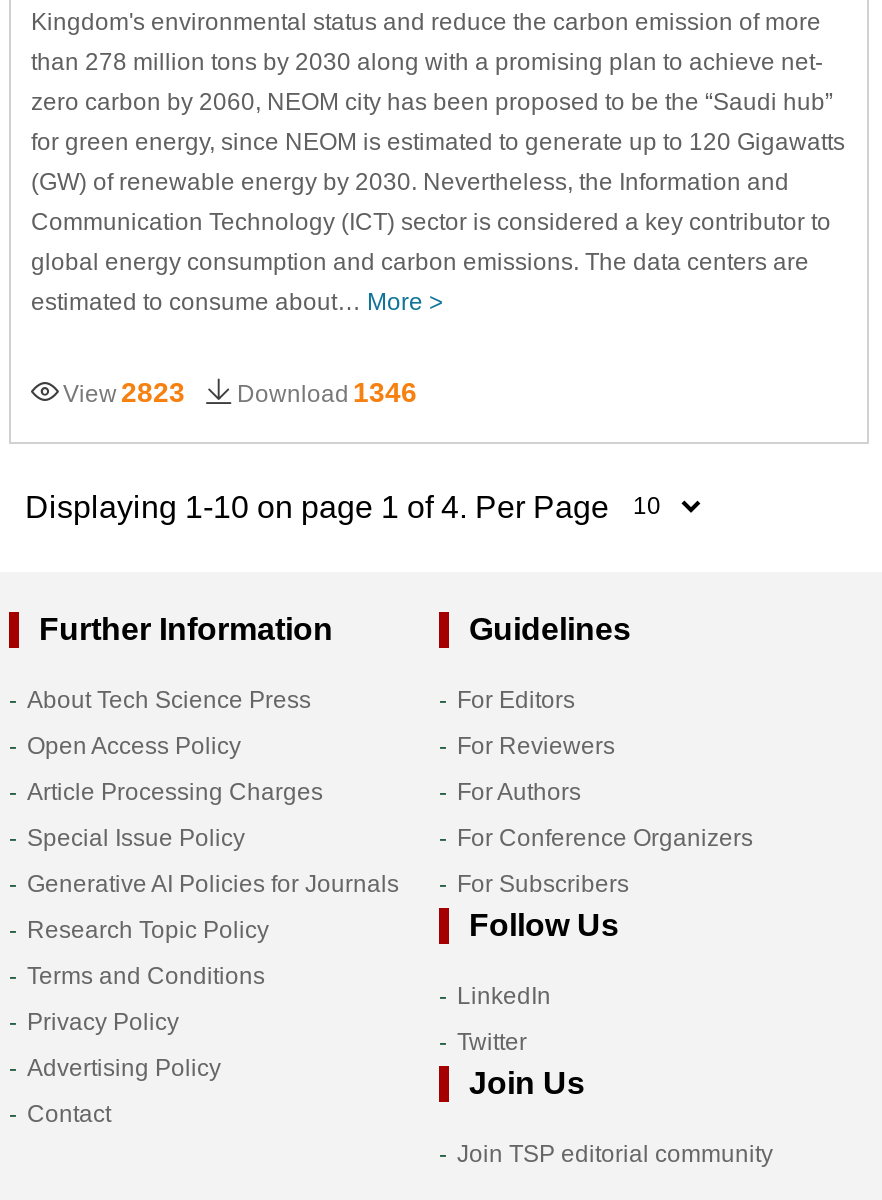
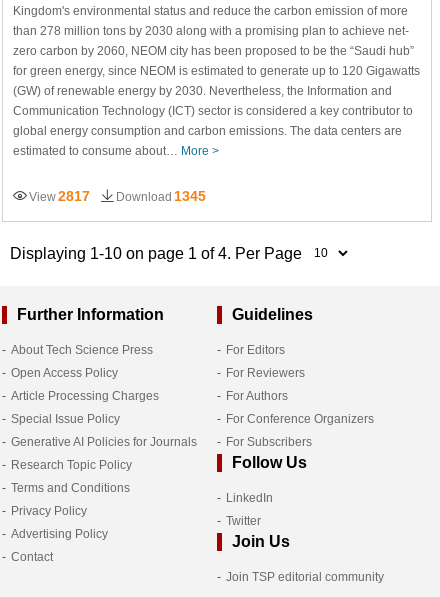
- View 2823
+ View 2817

- Download 1346
+ Download 1345
